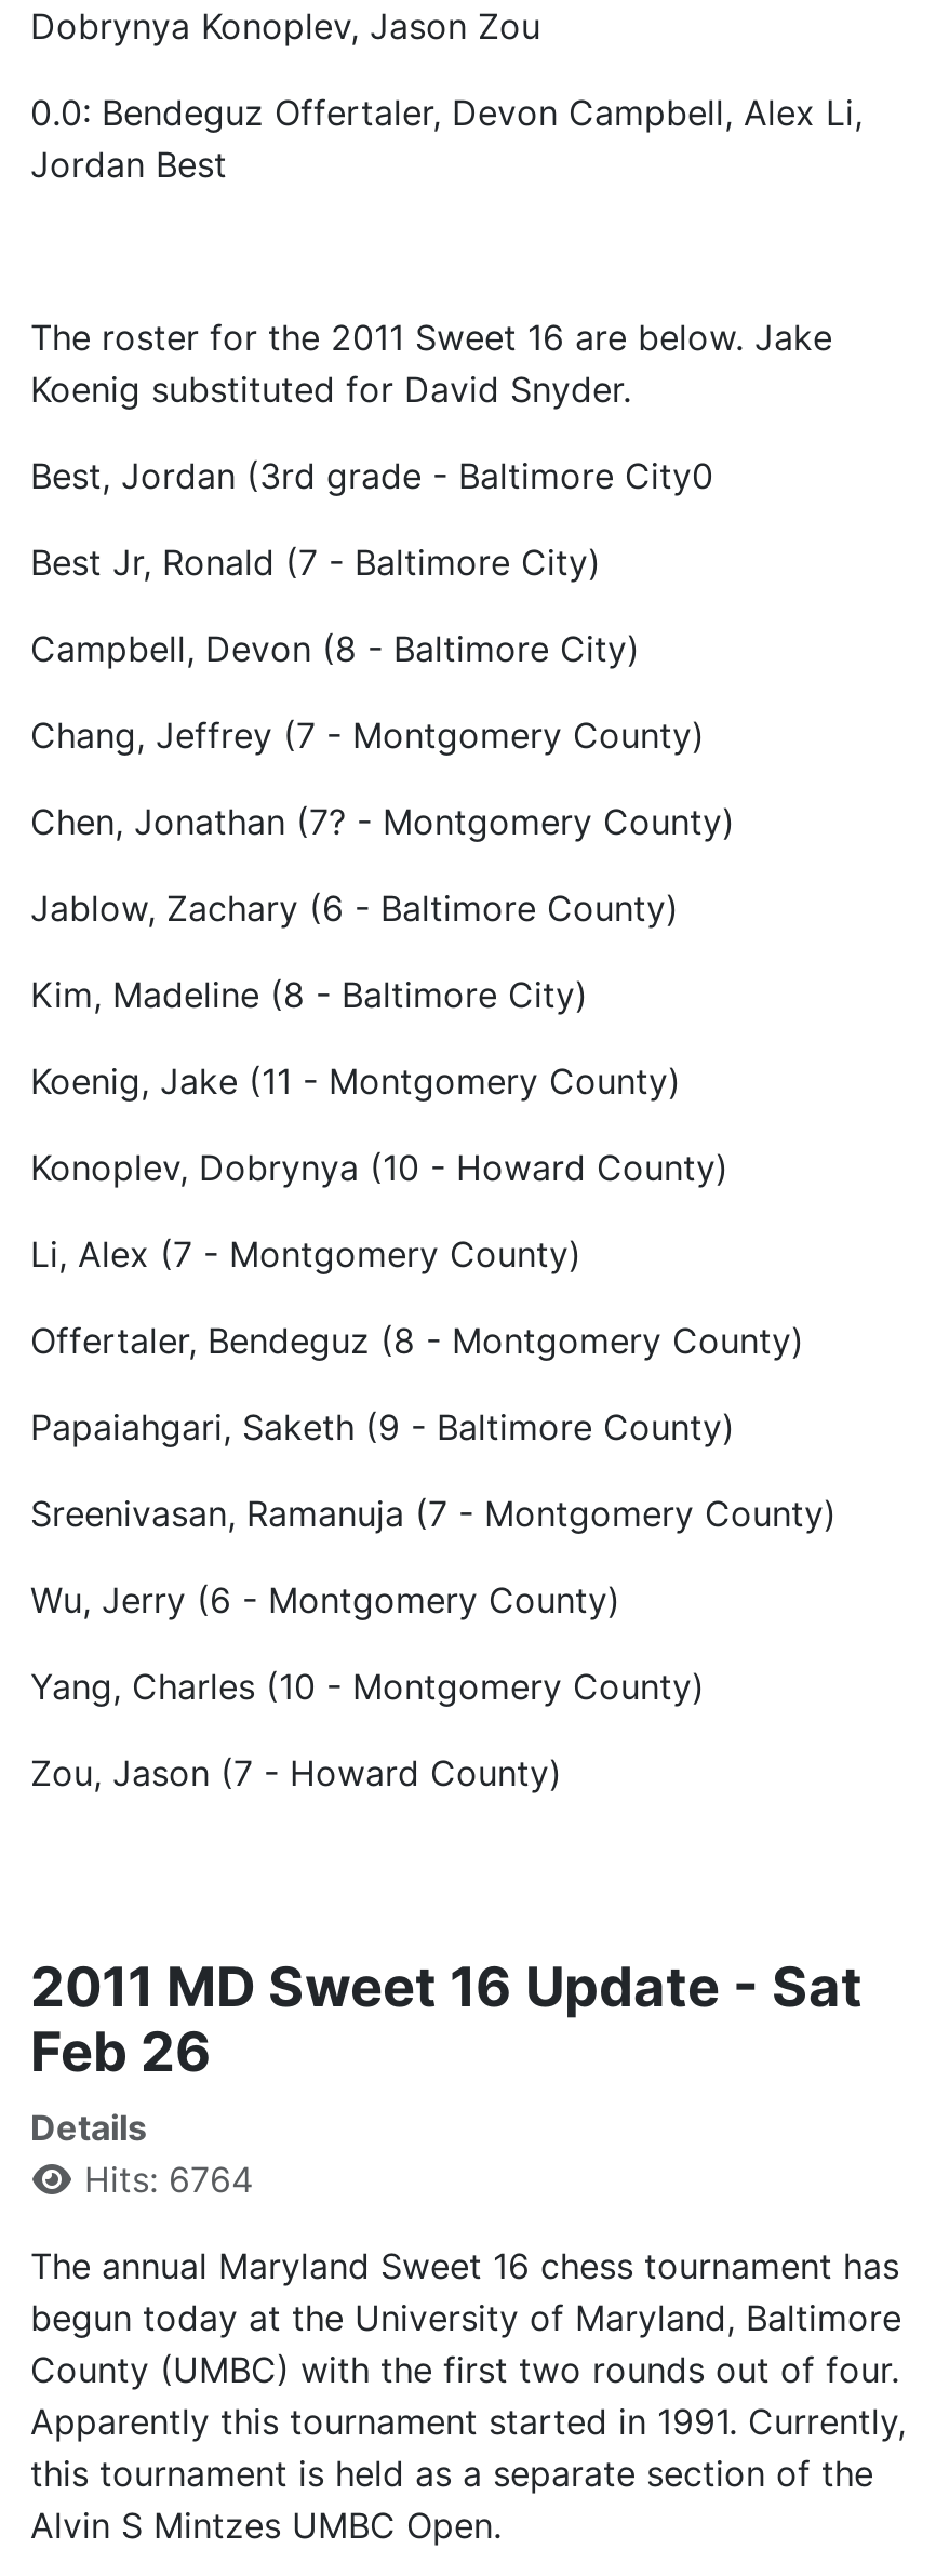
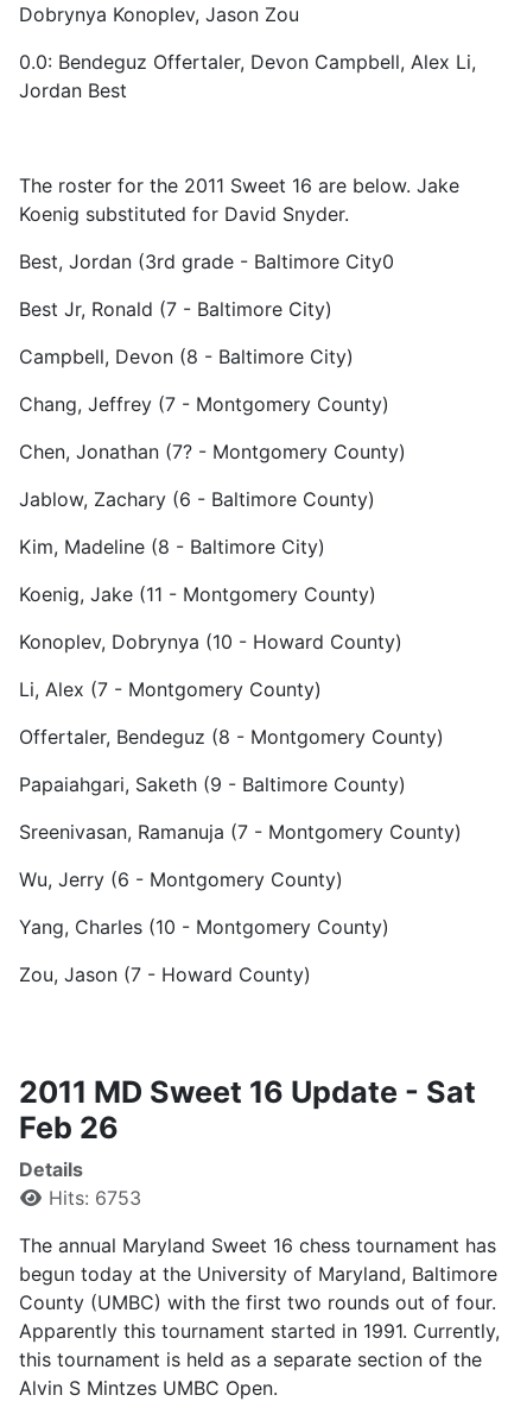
- Hits: 6764
+ Hits: 6753
